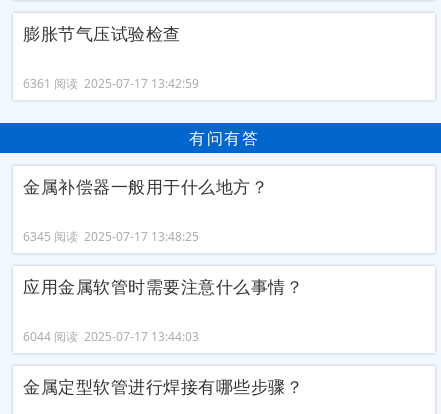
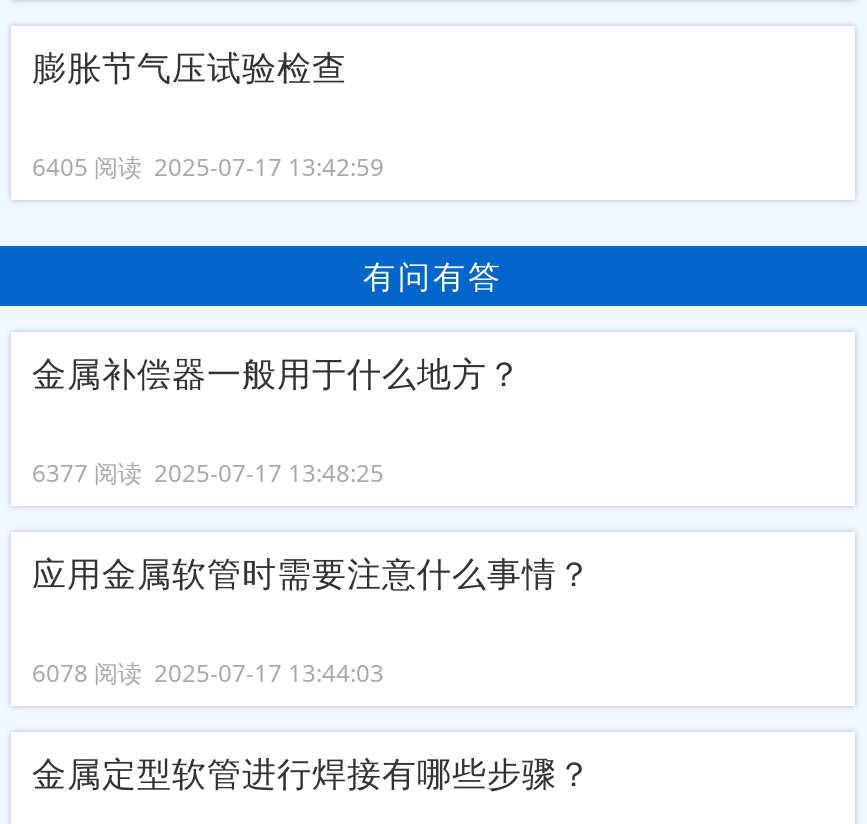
- 6361 阅读 2025-07-17 13:42:59
+ 6405 阅读 2025-07-17 13:42:59

- 6345 阅读 2025-07-17 13:48:25
+ 6377 阅读 2025-07-17 13:48:25

- 6044 阅读 2025-07-17 13:44:03
+ 6078 阅读 2025-07-17 13:44:03
